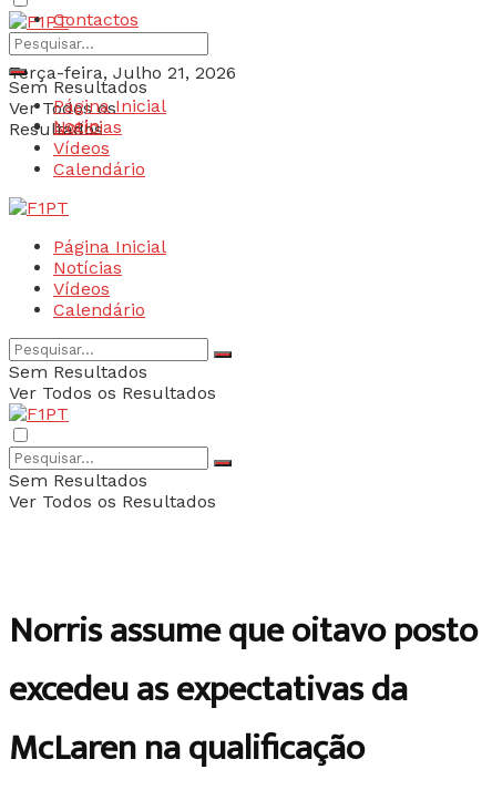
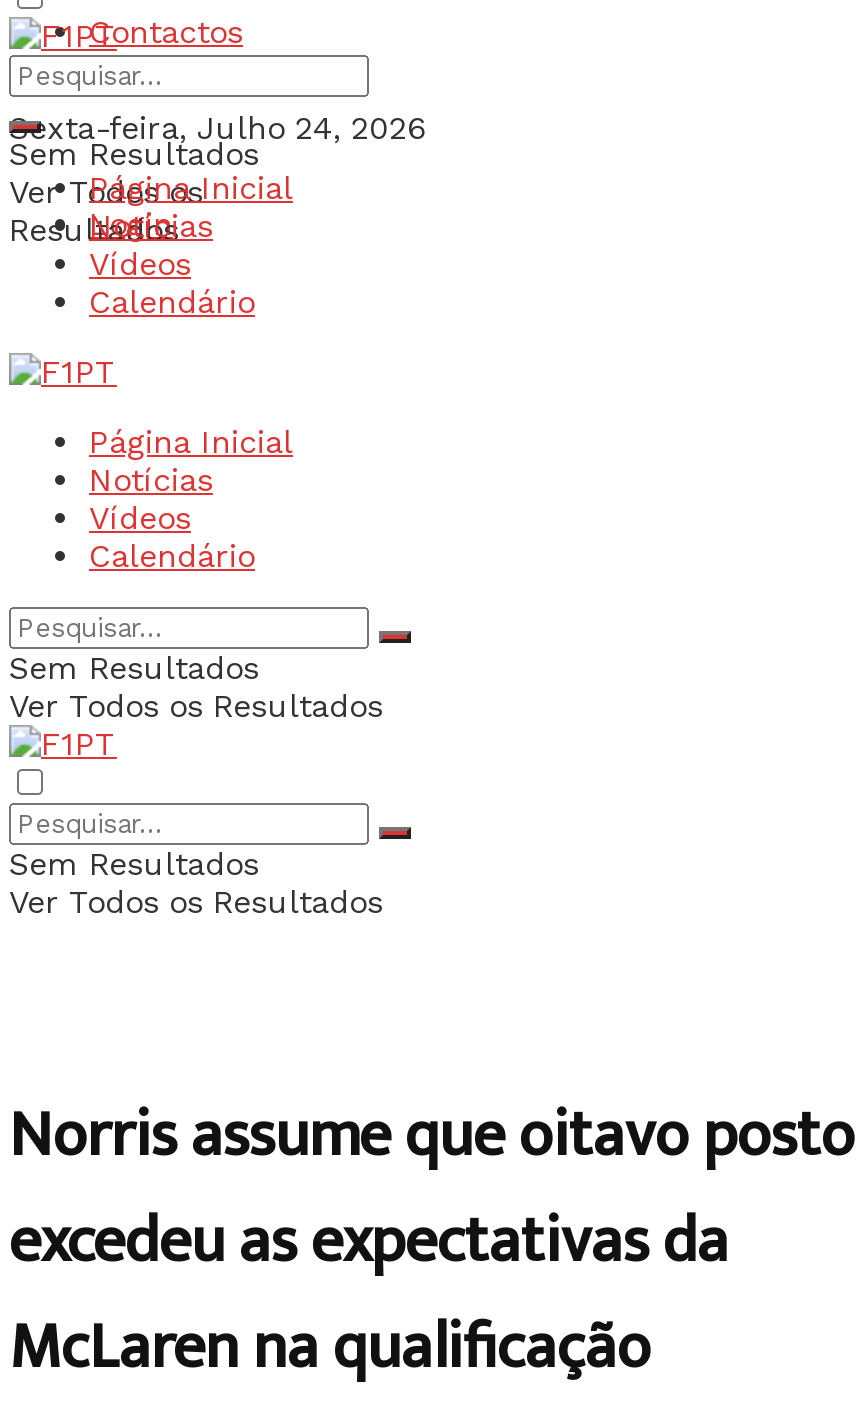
- Terça-feira, Julho 21, 2026
+ Sexta-feira, Julho 24, 2026
